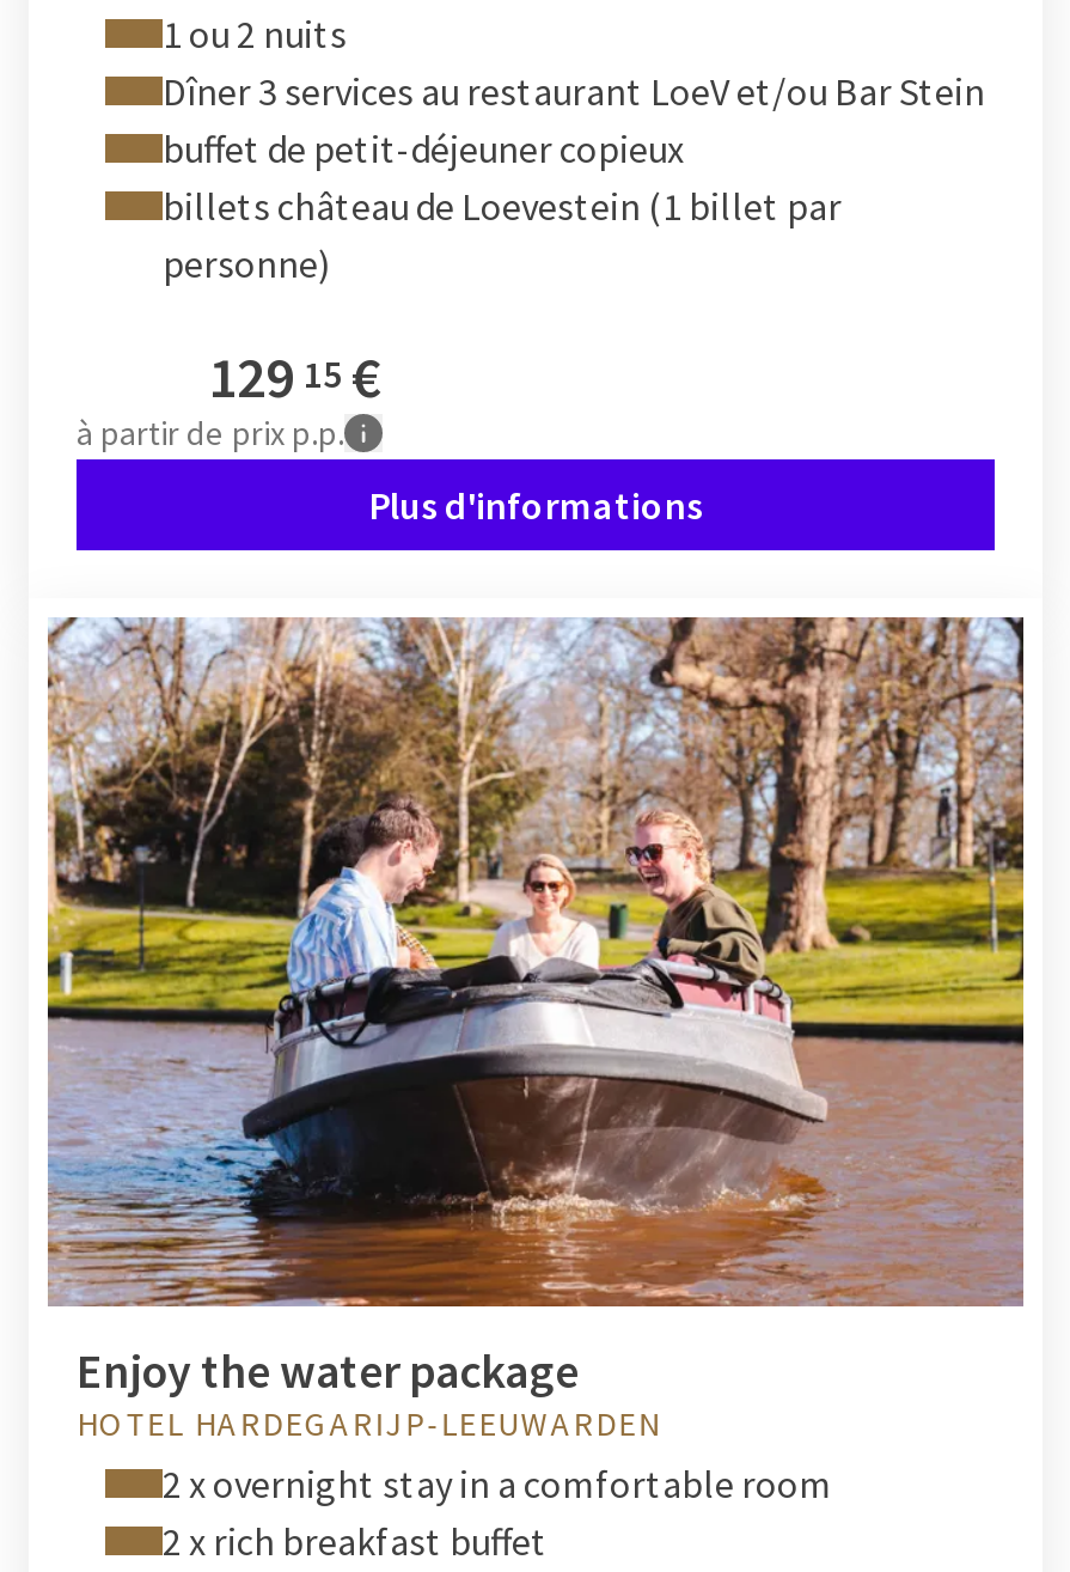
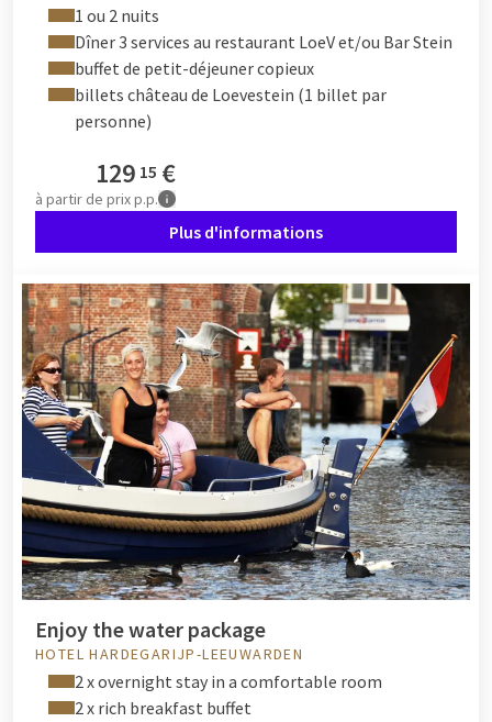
- [image]
+ [image]
